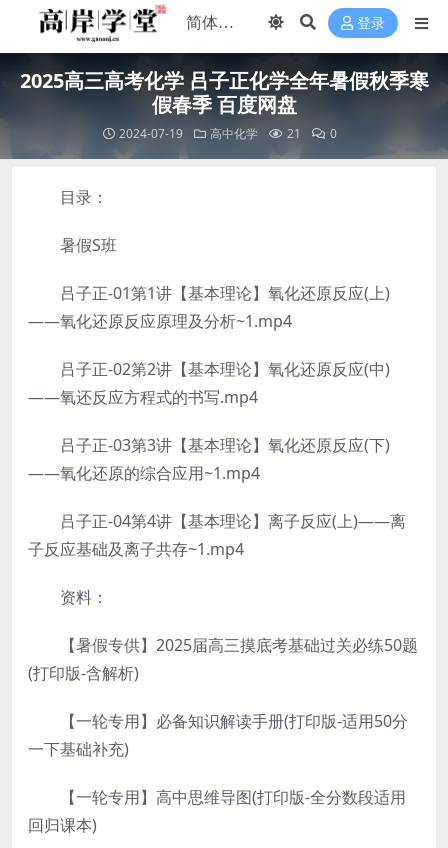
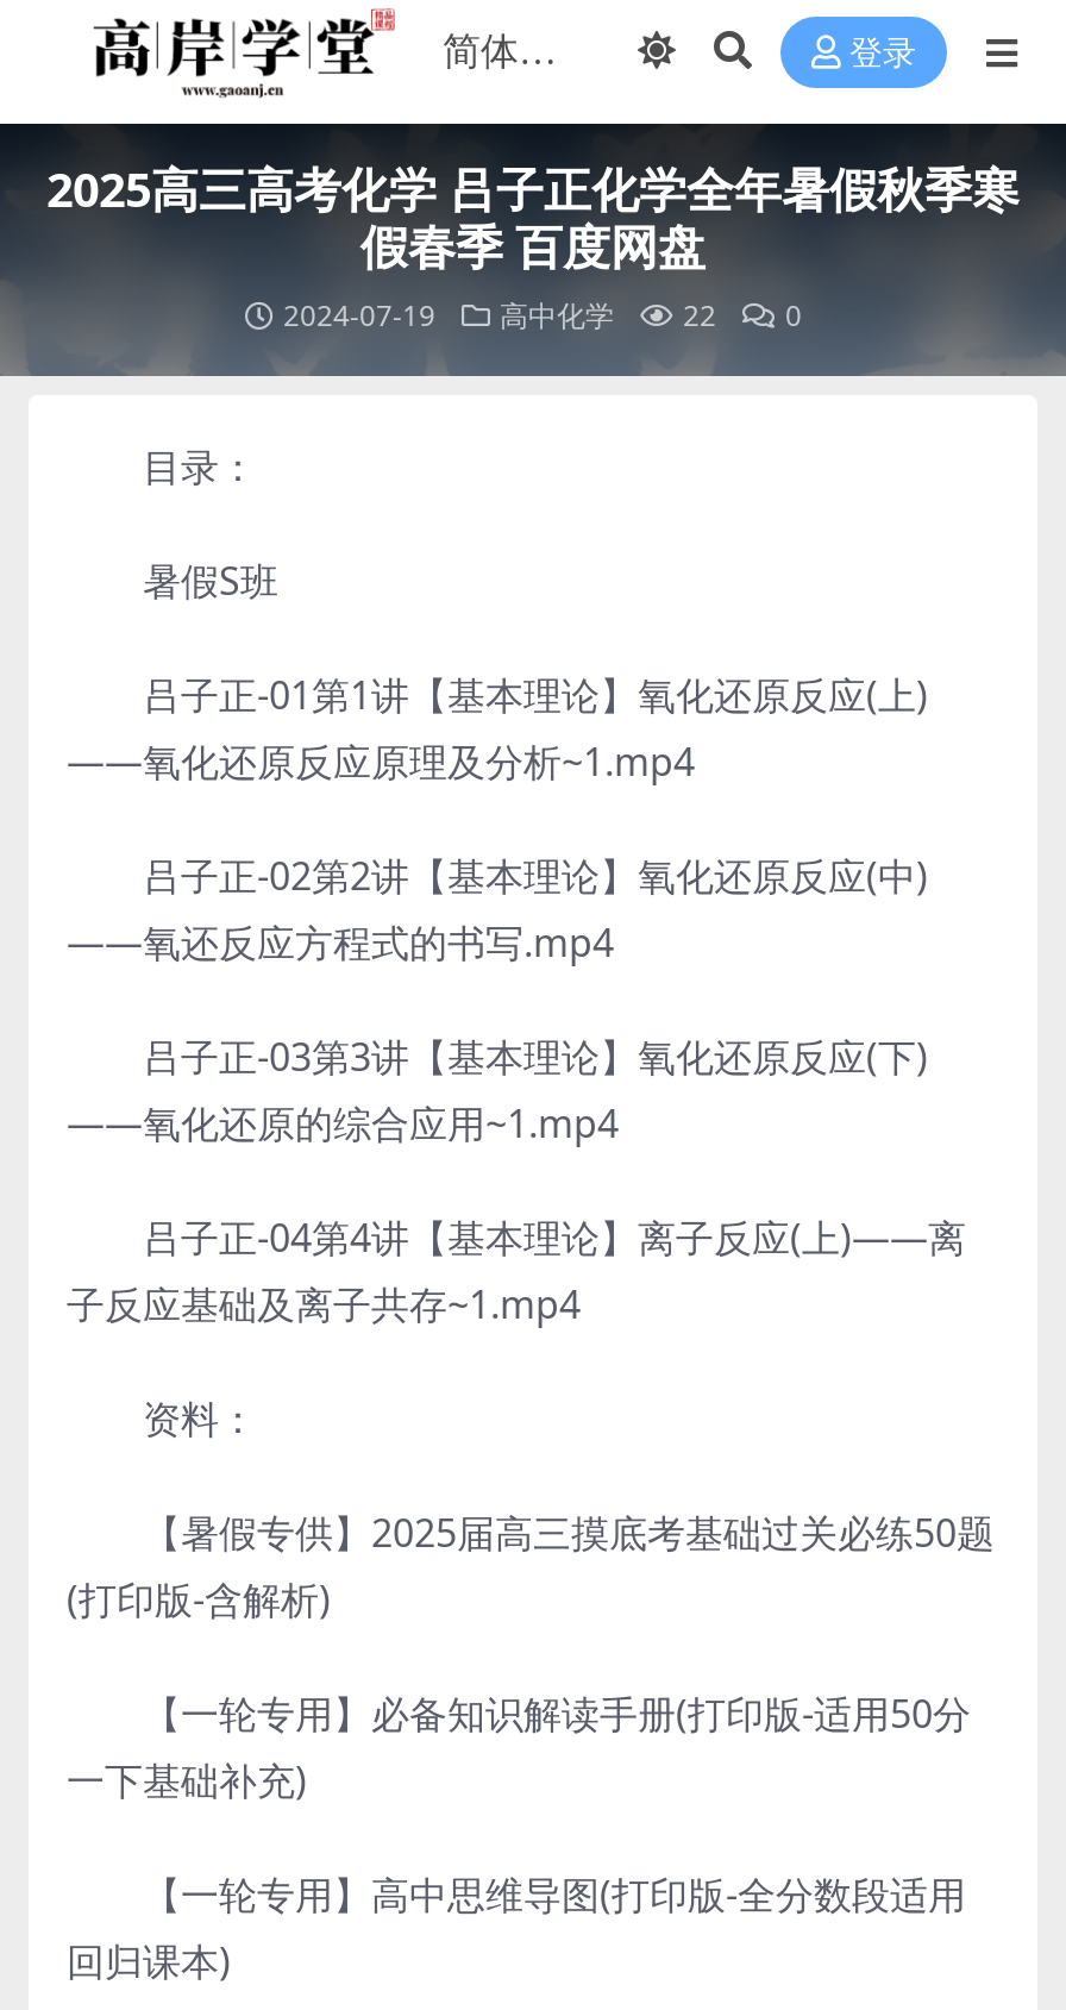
- 2024-07-19 高中化学 21 0
+ 2024-07-19 高中化学 22 0
